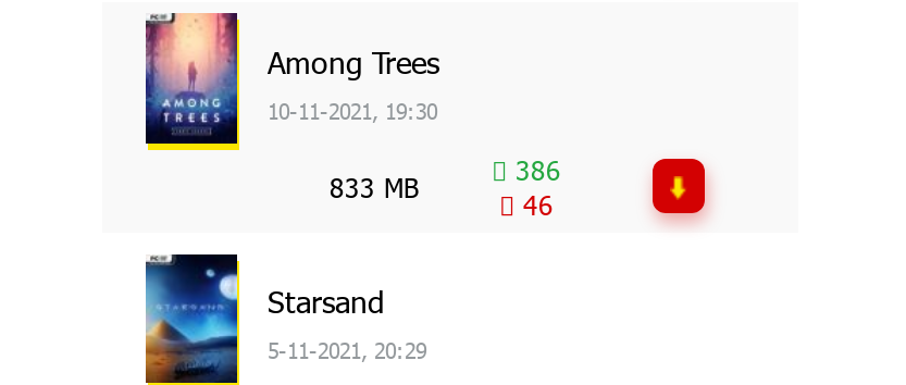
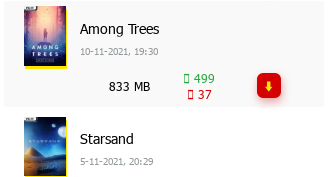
- 386
+ 499

- 46
+ 37
